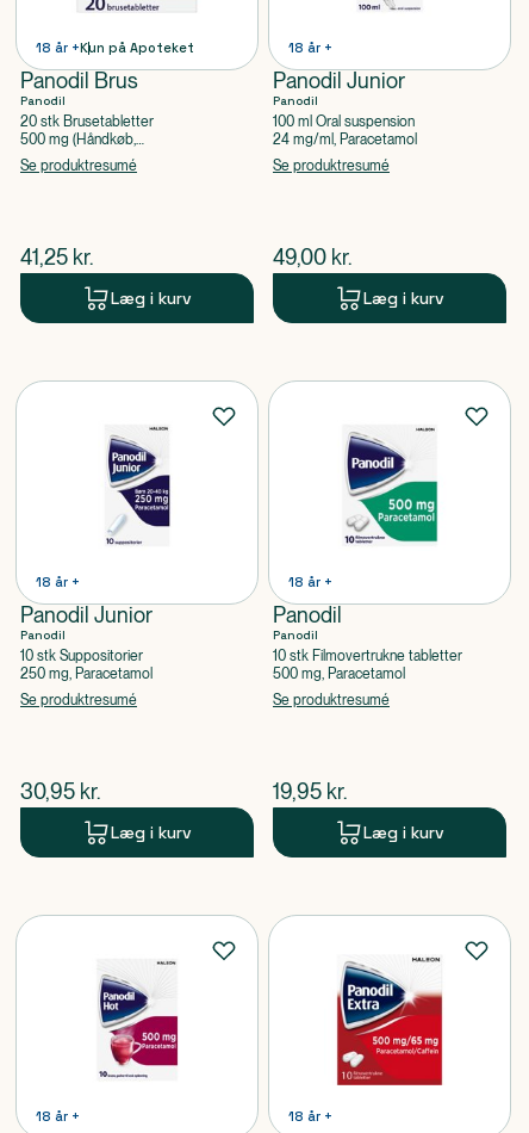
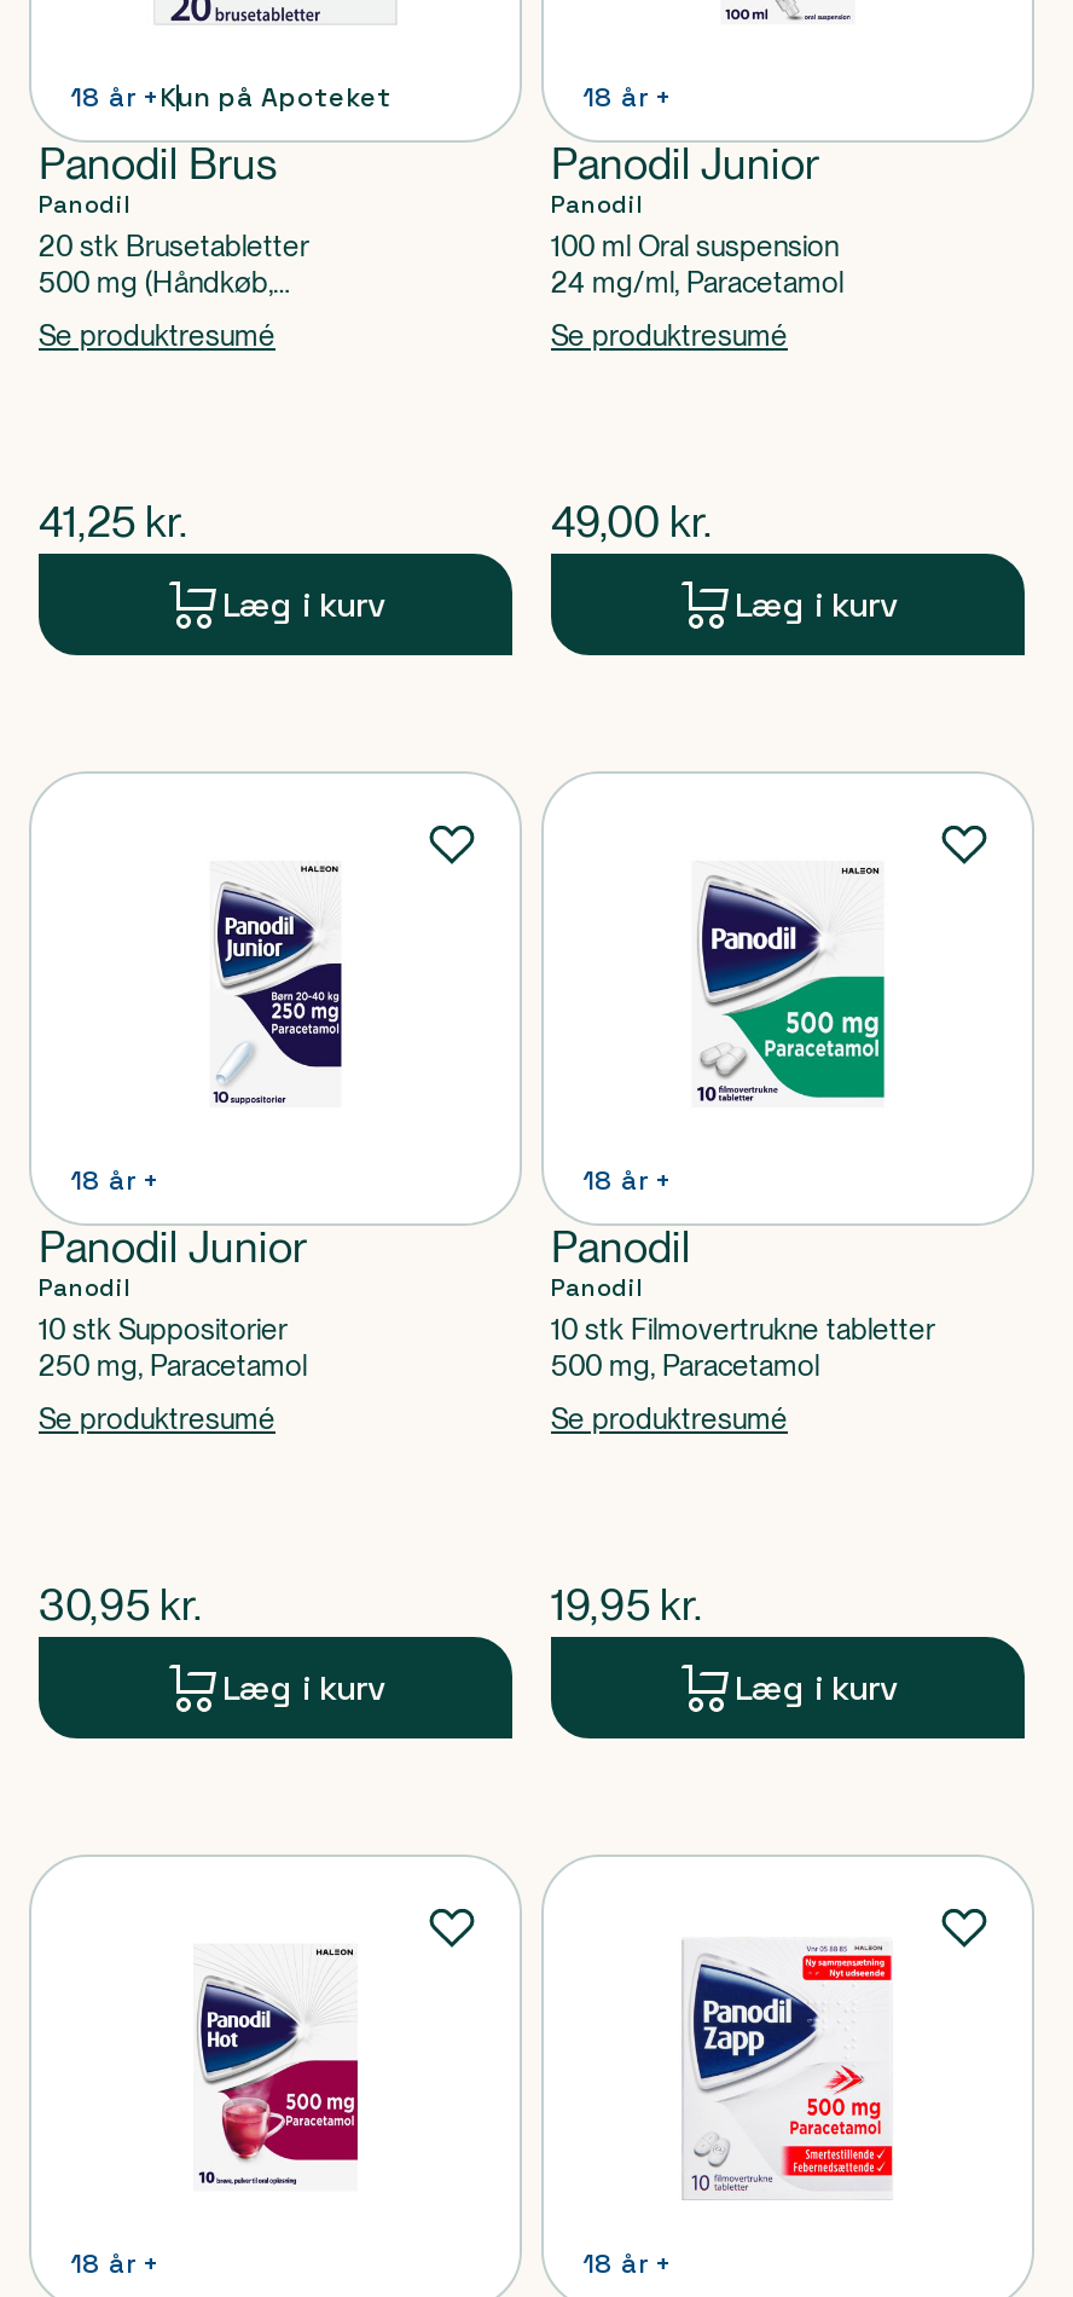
- [image]
+ [image]
